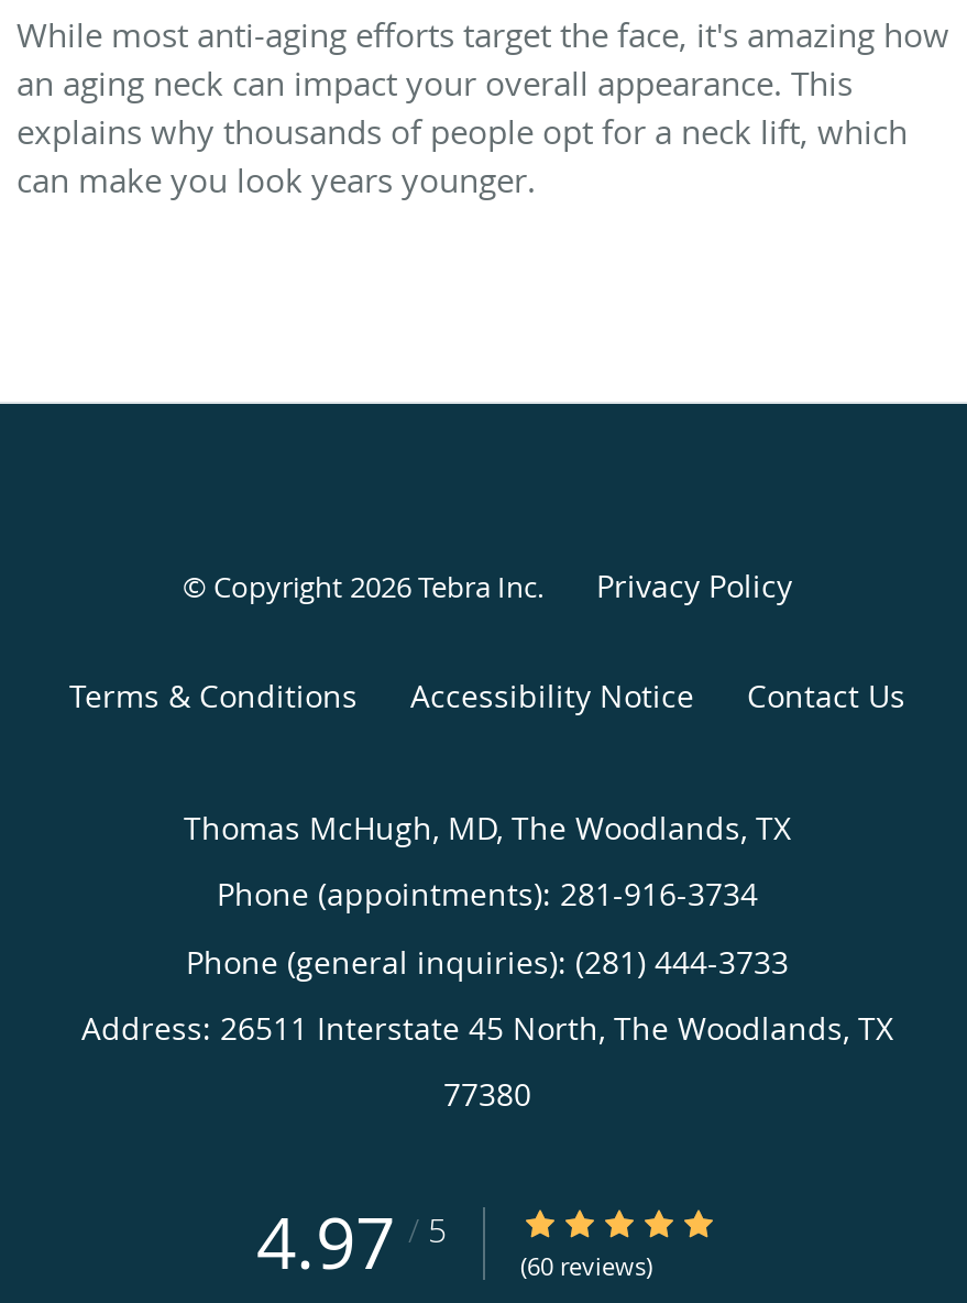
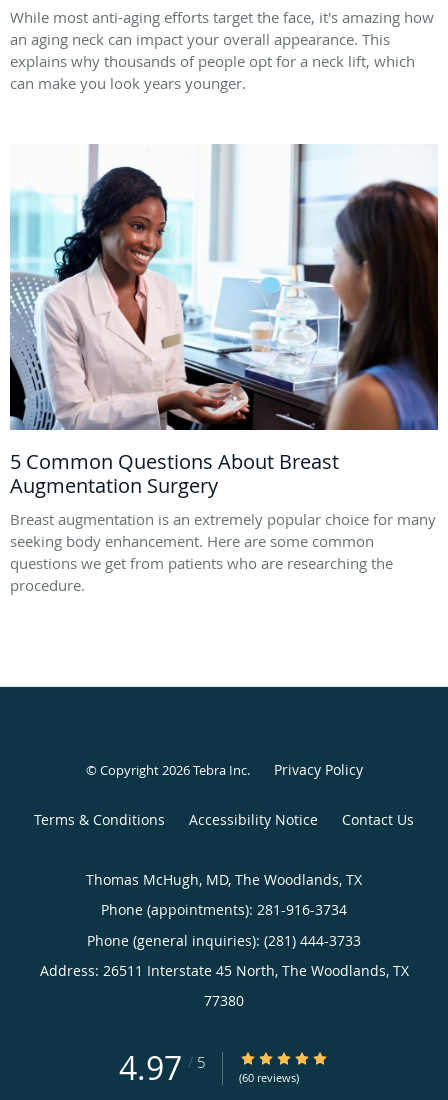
+ [image]
+ 5 Common Questions About Breast
+ Augmentation Surgery
+ Breast augmentation is an extremely popular choice for many
+ seeking body enhancement. Here are some common
+ questions we get from patients who are researching the
+ procedure.
